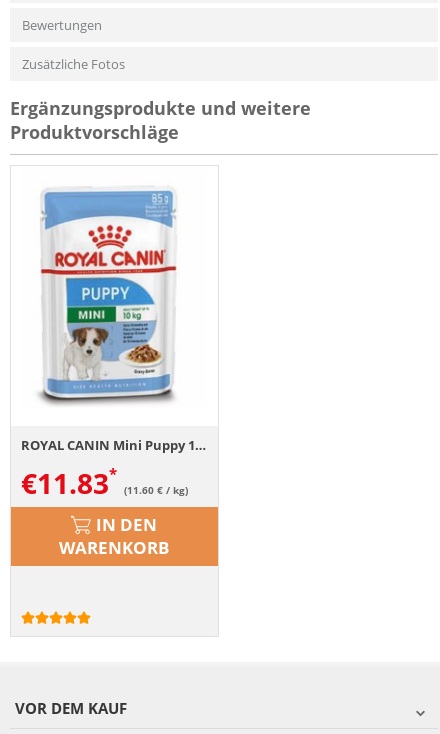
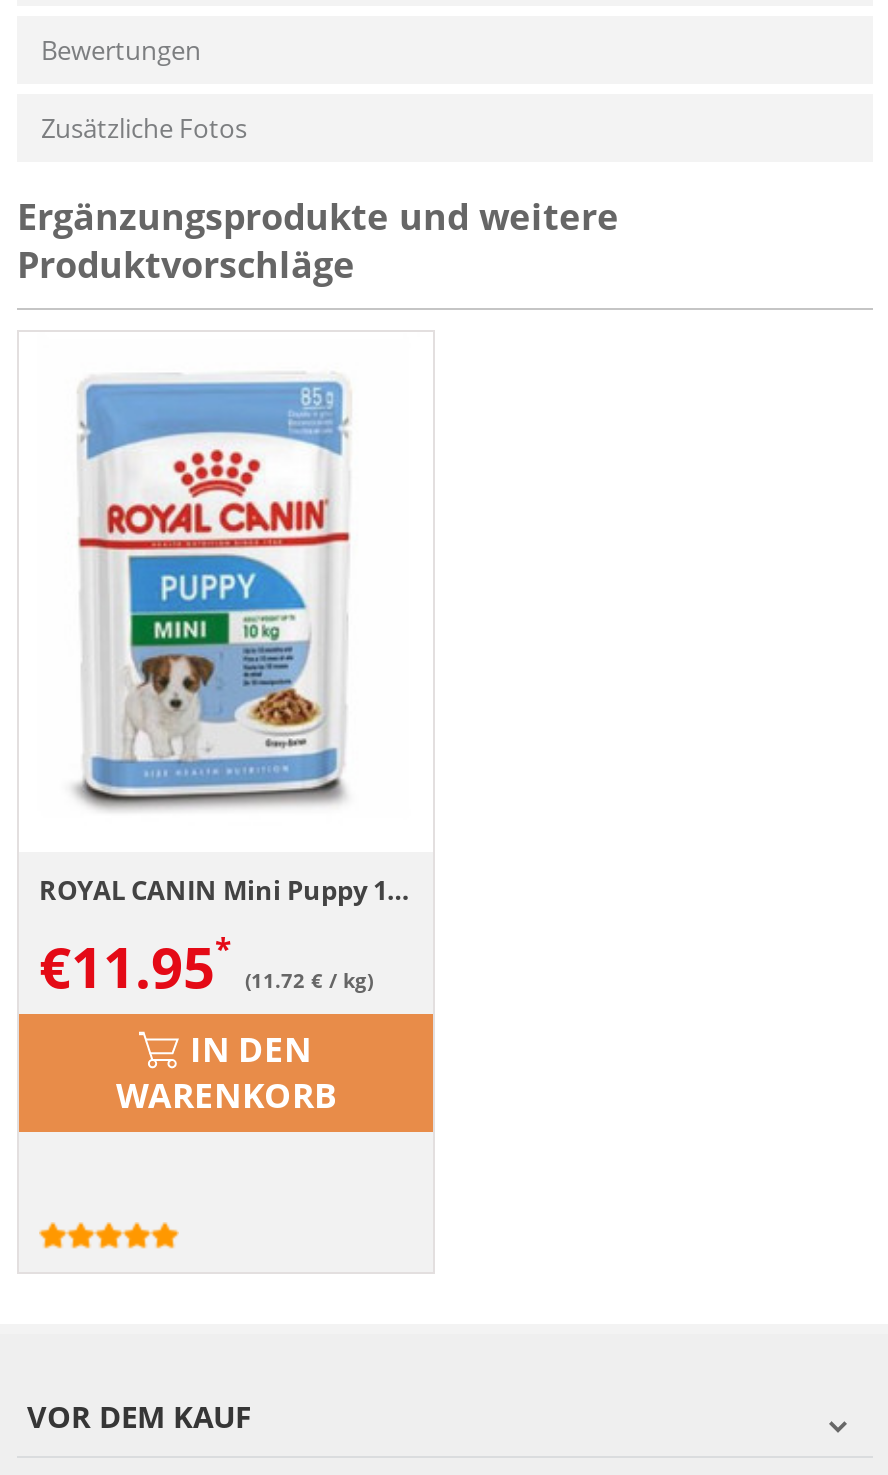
- €11.83
+ €11.95

- (11.60 € / kg)
+ (11.72 € / kg)
